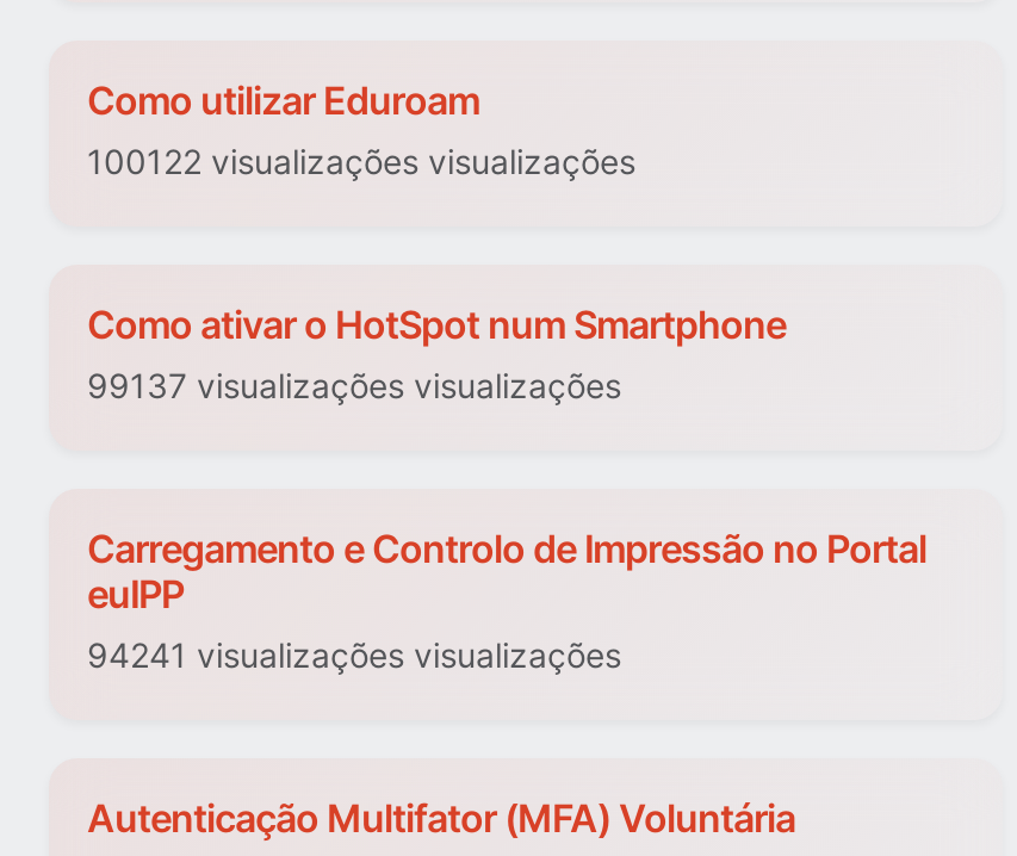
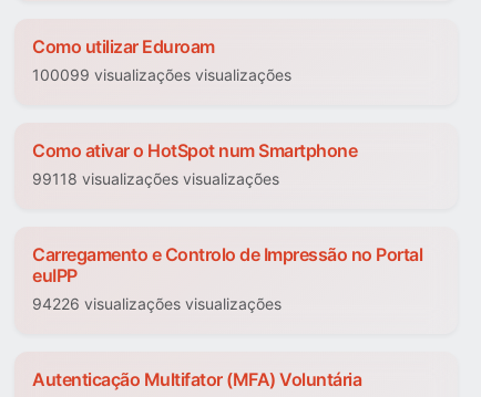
- 100122 visualizações visualizações
+ 100099 visualizações visualizações

- 99137 visualizações visualizações
+ 99118 visualizações visualizações

- 94241 visualizações visualizações
+ 94226 visualizações visualizações
